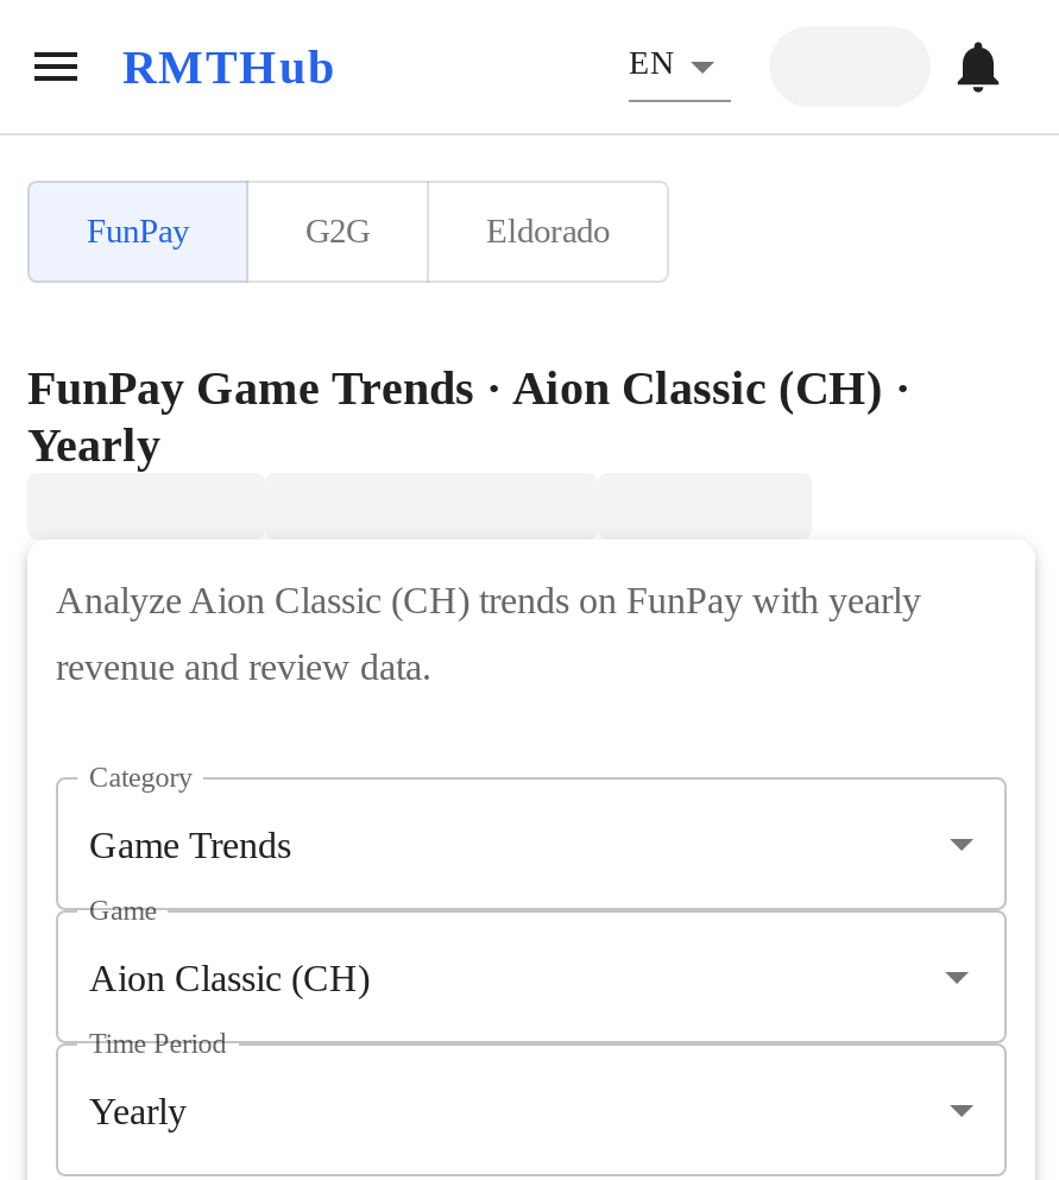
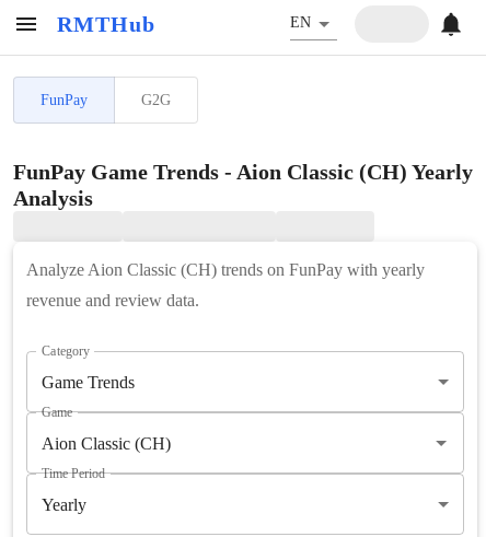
- Eldorado
- FunPay Game Trends · Aion Classic (CH) ·
- Yearly
+ FunPay Game Trends - Aion Classic (CH) Yearly
+ Analysis
